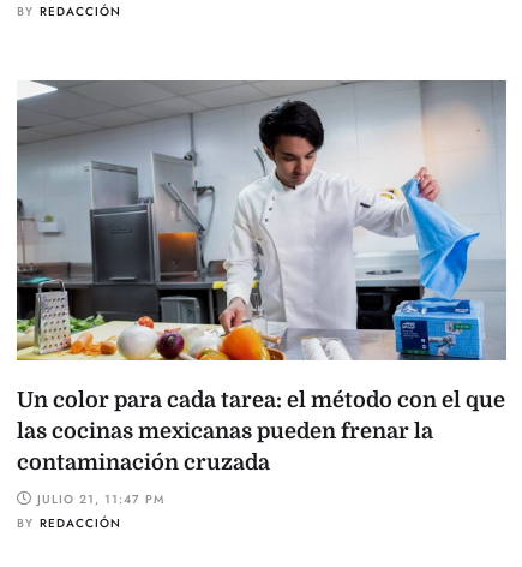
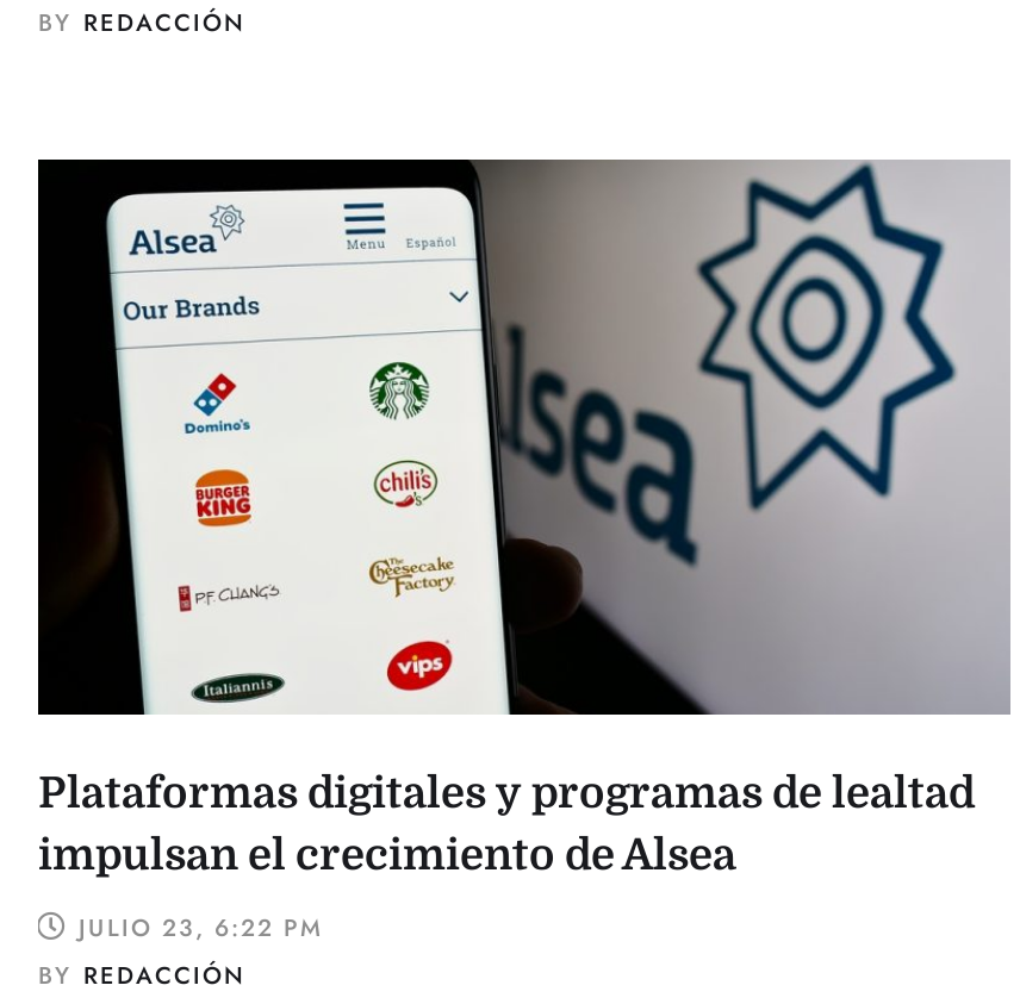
- [image]
- Un color para cada tarea: el método con el que
- las cocinas mexicanas pueden frenar la
- contaminación cruzada
+ [image]
+ Plataformas digitales y programas de lealtad
+ impulsan el crecimiento de Alsea

- JULIO 21, 11:47 PM
+ JULIO 23, 6:22 PM
